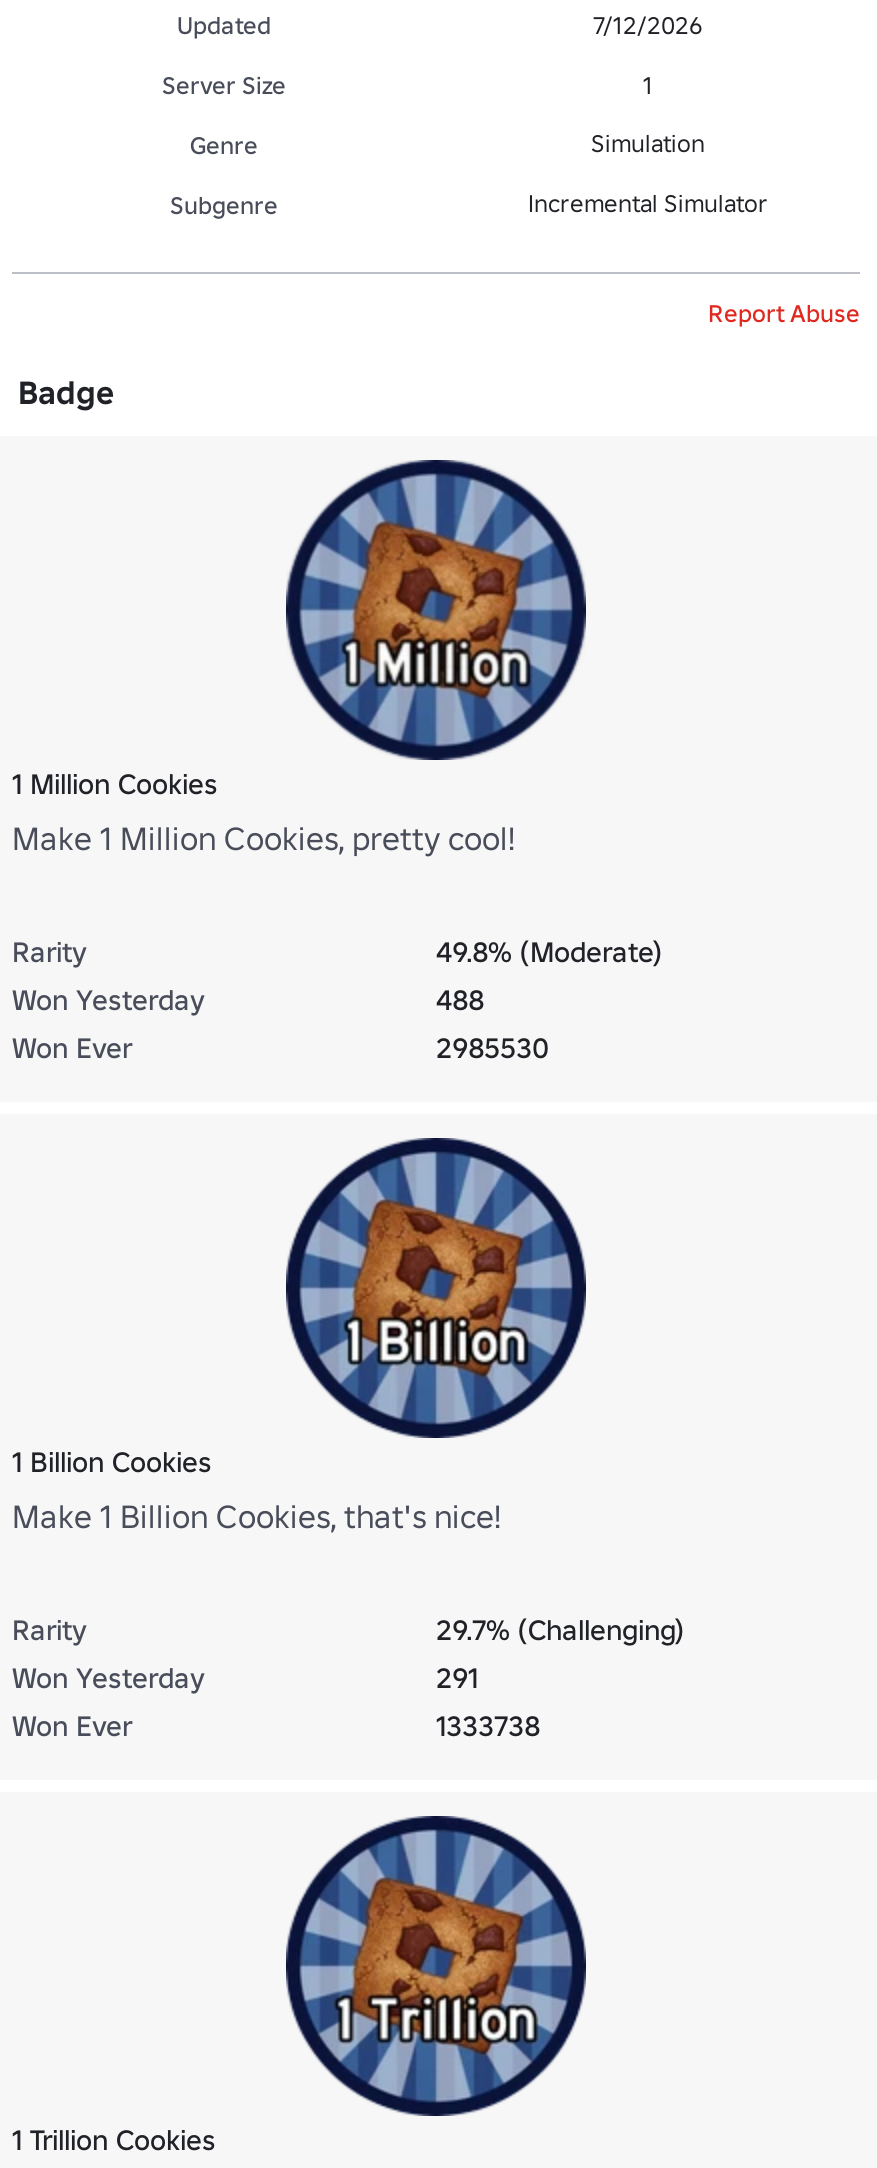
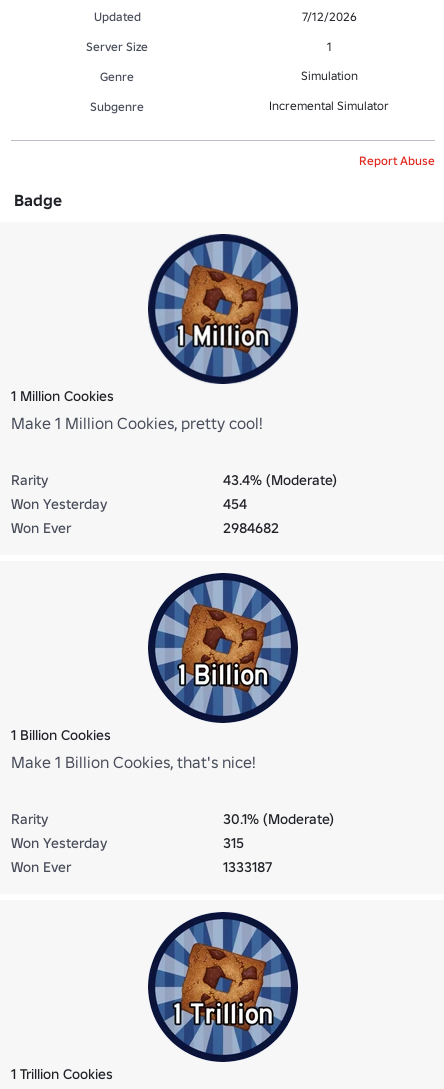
- 49.8% (Moderate)
+ 43.4% (Moderate)

- 488
+ 454

- 2985530
+ 2984682

- 29.7% (Challenging)
+ 30.1% (Moderate)

- 291
+ 315

- 1333738
+ 1333187
